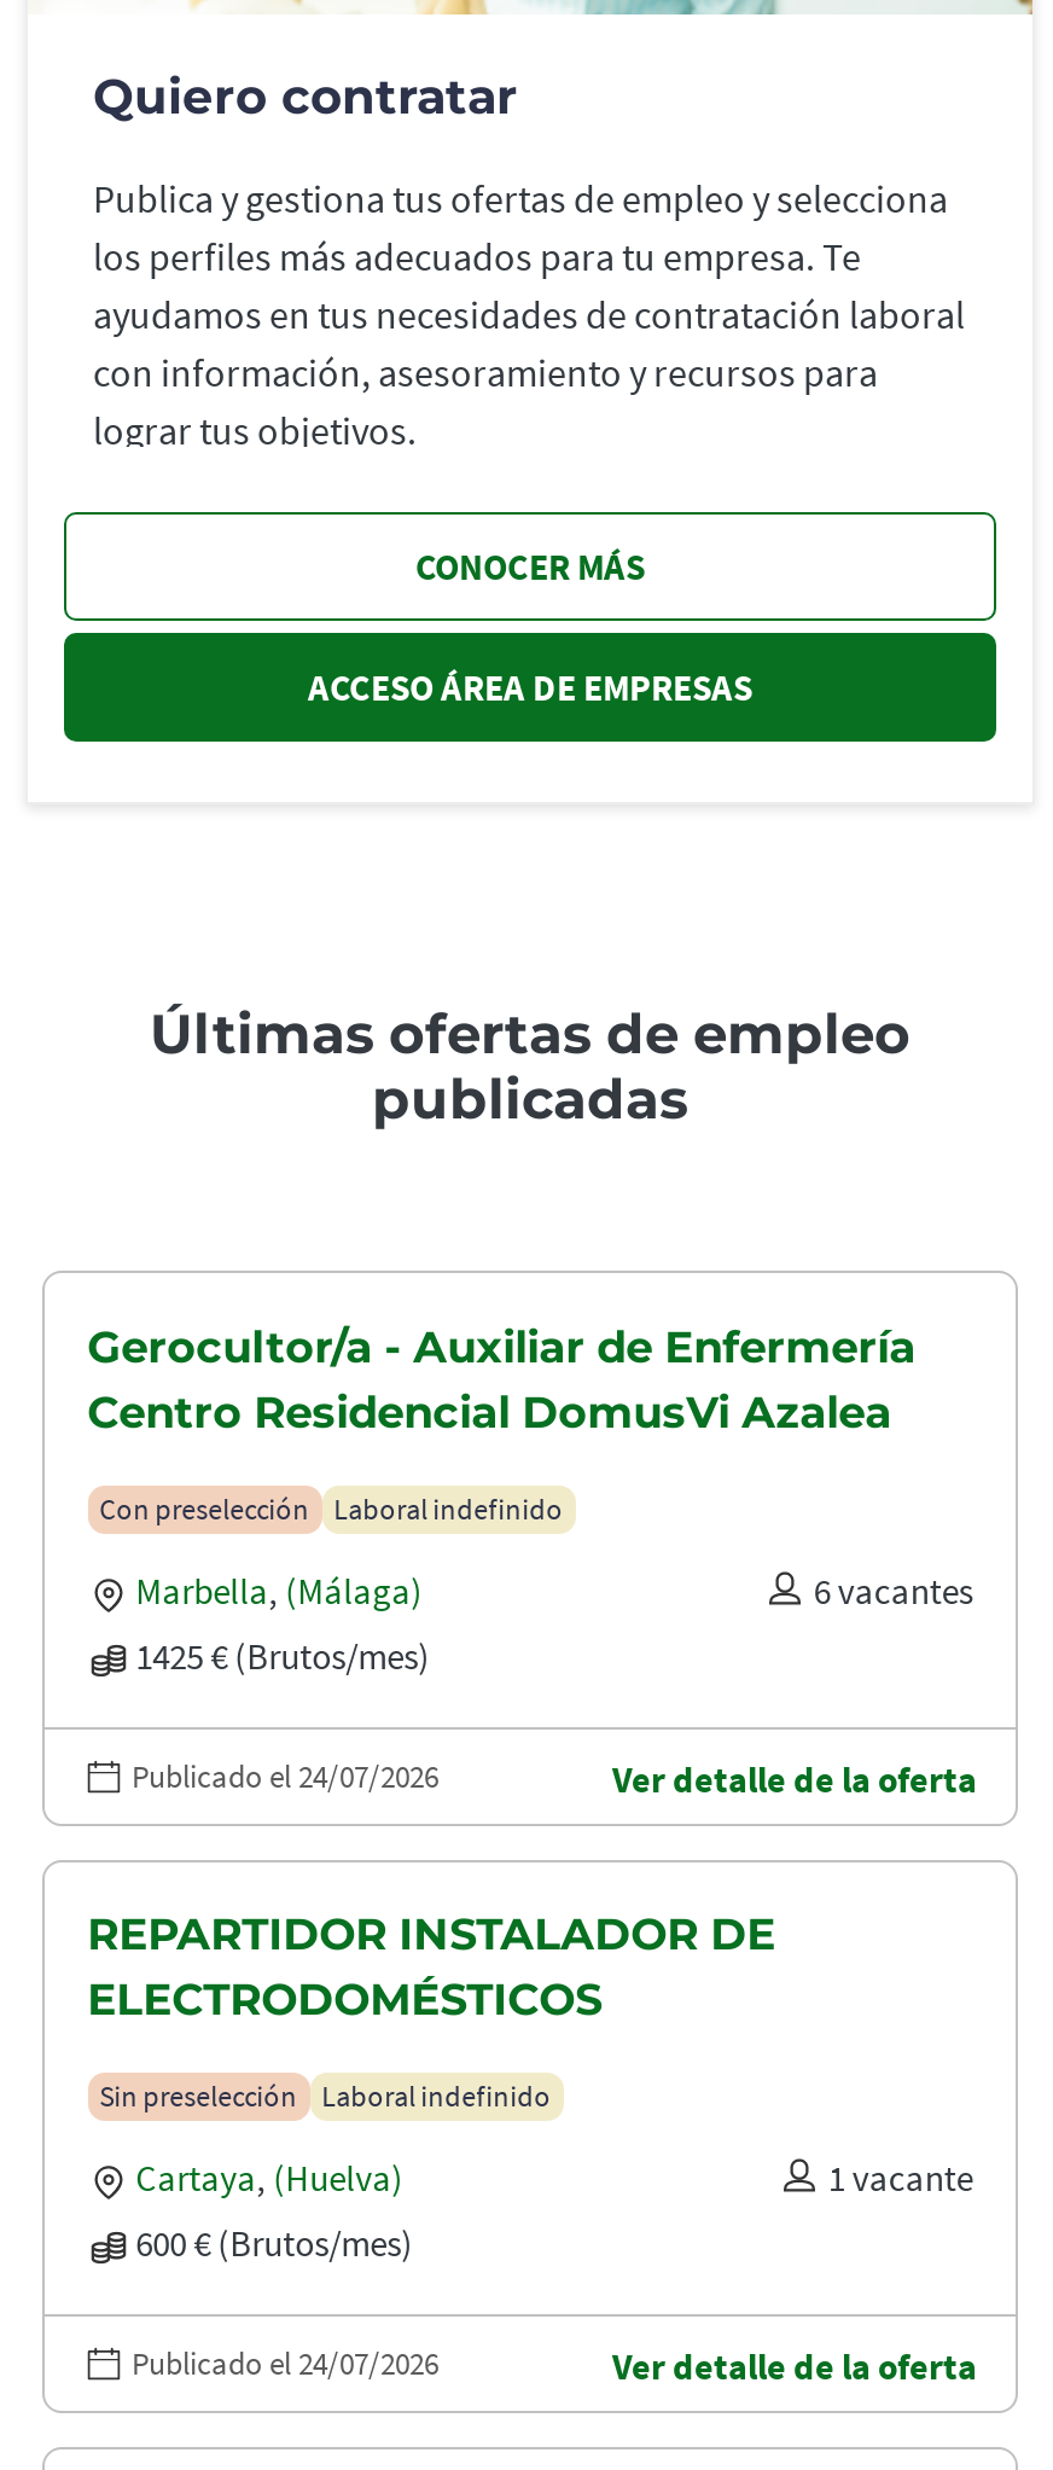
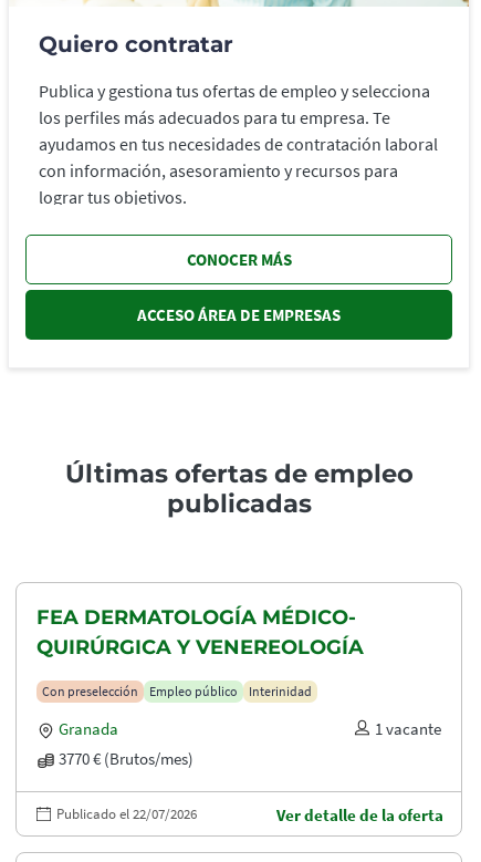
- Gerocultor/a - Auxiliar de Enfermería
- Centro Residencial DomusVi Azalea
+ FEA DERMATOLOGÍA MÉDICO-
+ QUIRÚRGICA Y VENEREOLOGÍA

- Laboral indefinido
- Marbella, (Málaga)
- 6 vacantes
- 1425 € (Brutos/mes)
- Publicado el 24/07/2026
- Ver detalle de la oferta
- REPARTIDOR INSTALADOR DE
- ELECTRODOMÉSTICOS
- Sin preselección
- Laboral indefinido
- Cartaya, (Huelva)
+ Empleo público
+ Interinidad
+ Granada

- 600 € (Brutos/mes)
+ 3770 € (Brutos/mes)

- Publicado el 24/07/2026
+ Publicado el 22/07/2026
